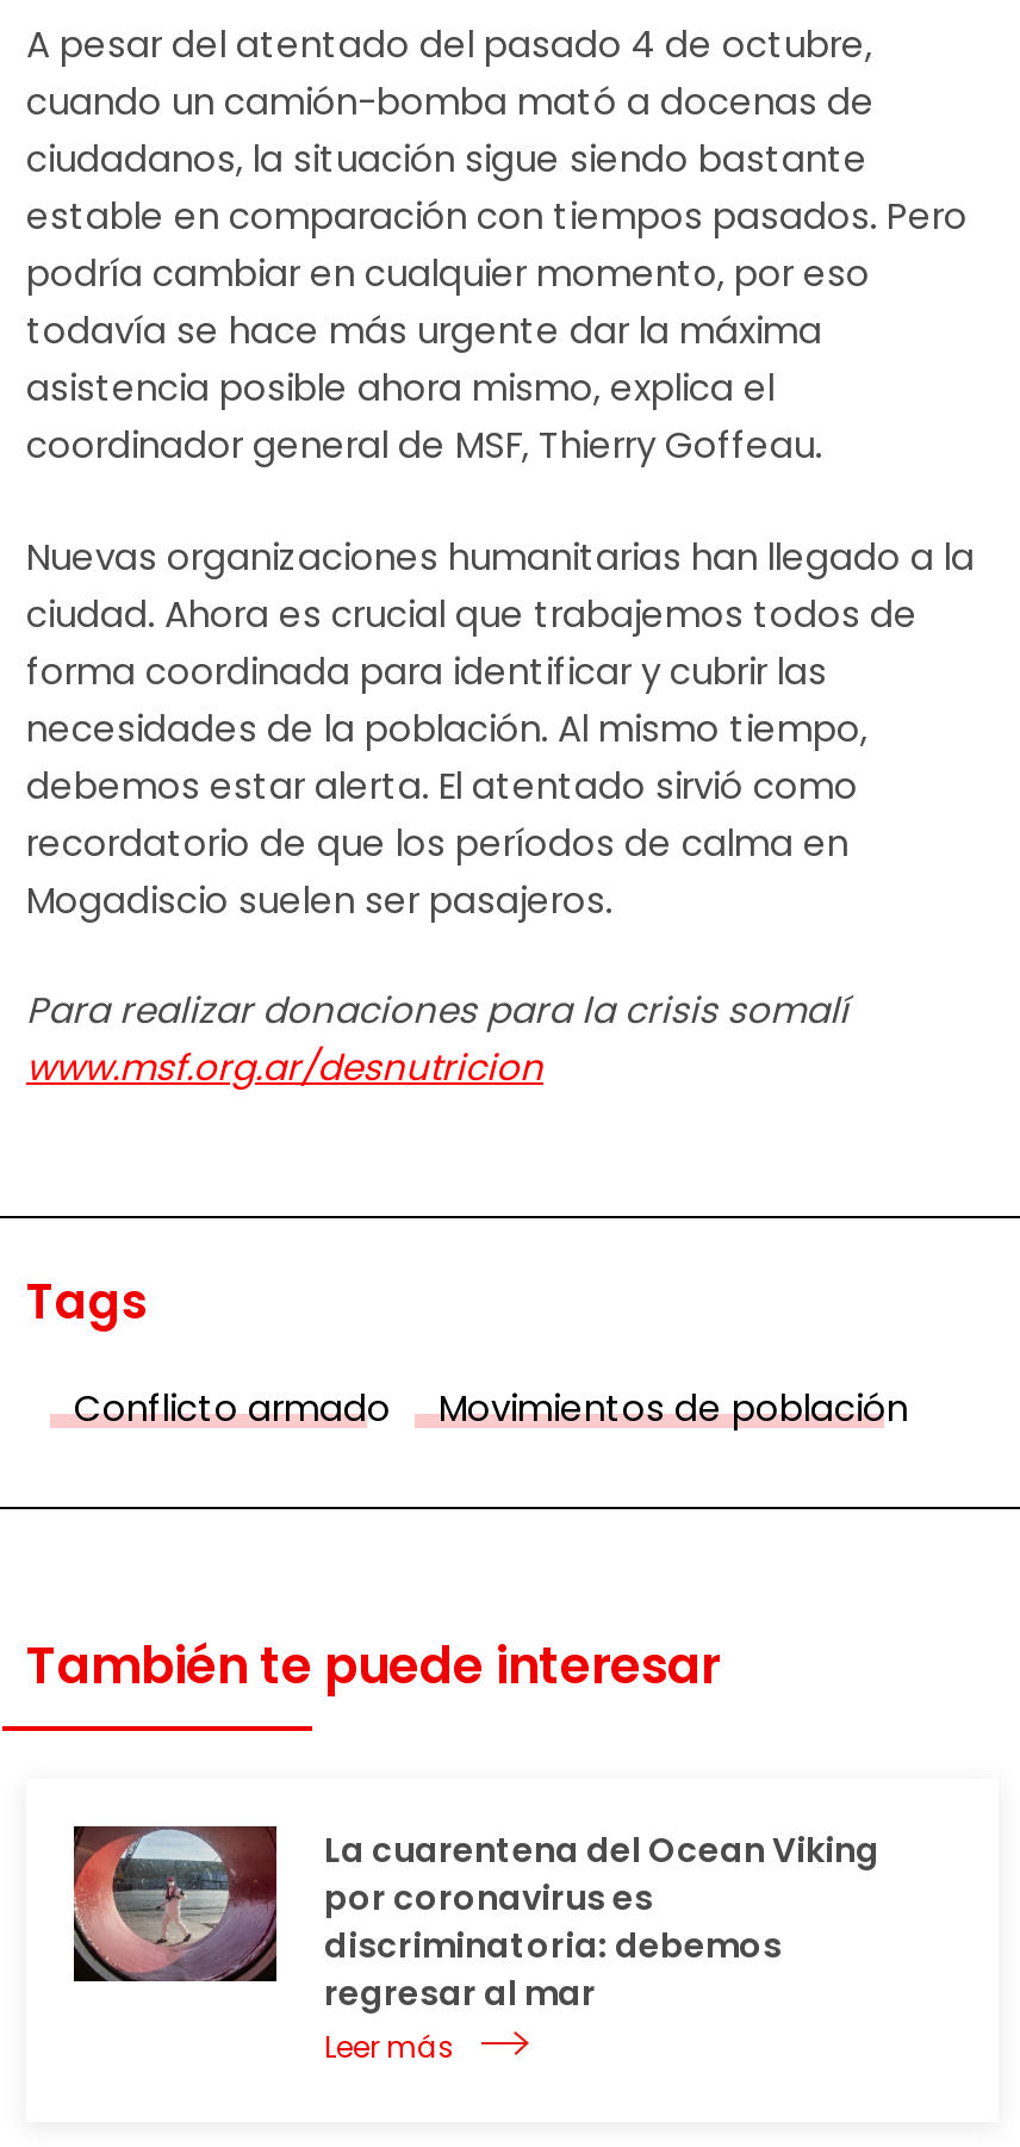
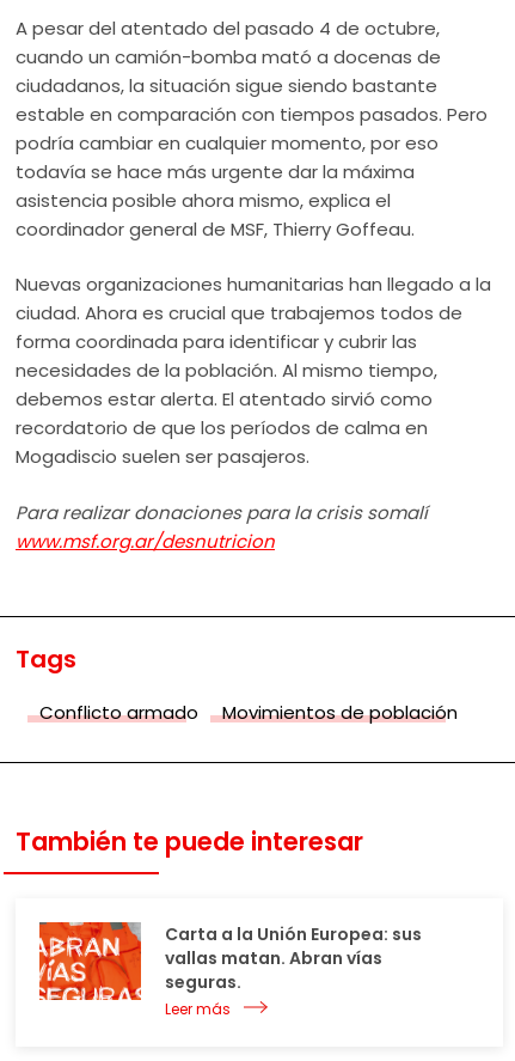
- [image]
- La cuarentena del Ocean Viking
- por coronavirus es
- discriminatoria: debemos
- regresar al mar
+ [image]
+ Carta a la Unión Europea: sus
+ vallas matan. Abran vías
+ seguras.
